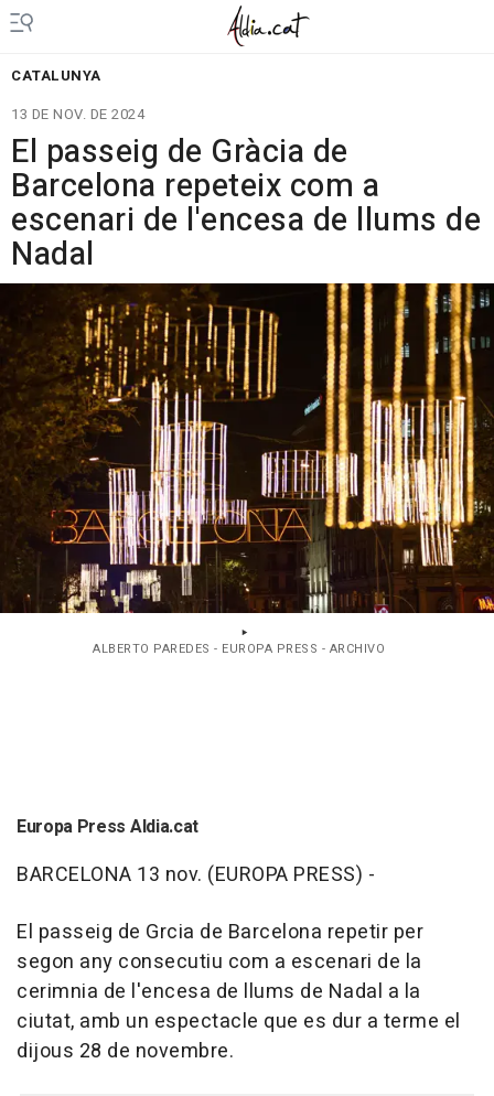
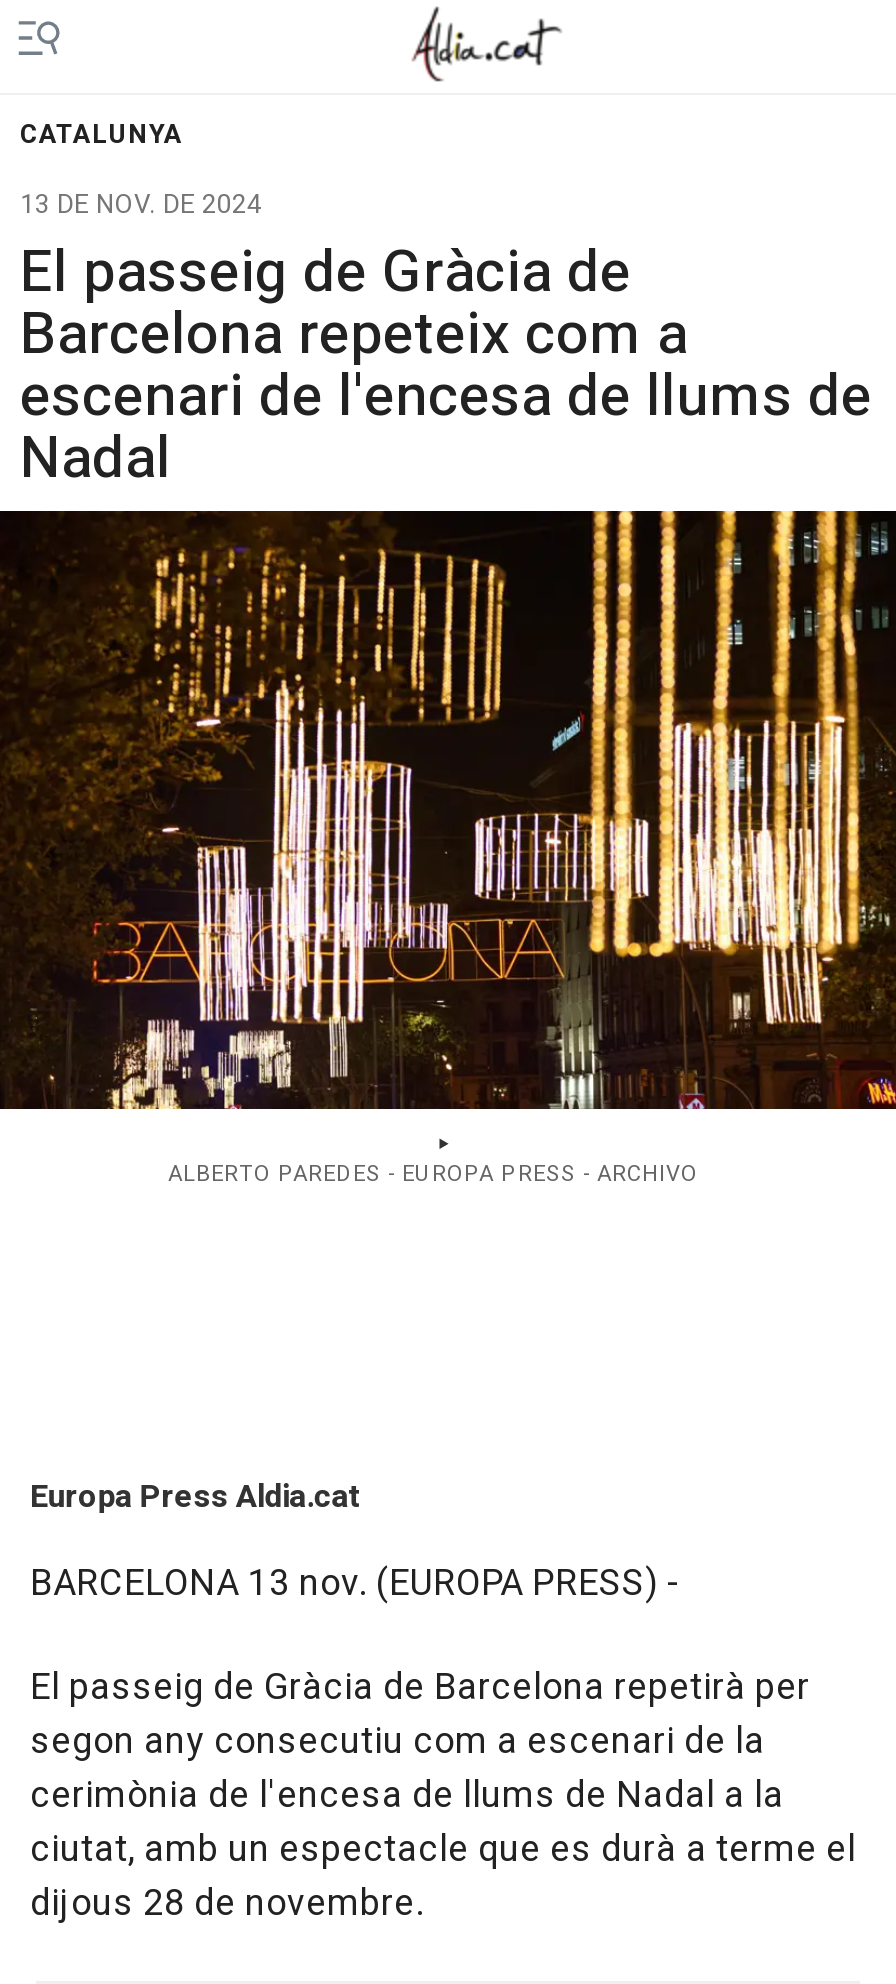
- El passeig de Grcia de Barcelona repetir per
+ El passeig de Gràcia de Barcelona repetirà per

- cerimnia de l'encesa de llums de Nadal a la
+ cerimònia de l'encesa de llums de Nadal a la

- ciutat, amb un espectacle que es dur a terme el
+ ciutat, amb un espectacle que es durà a terme el
